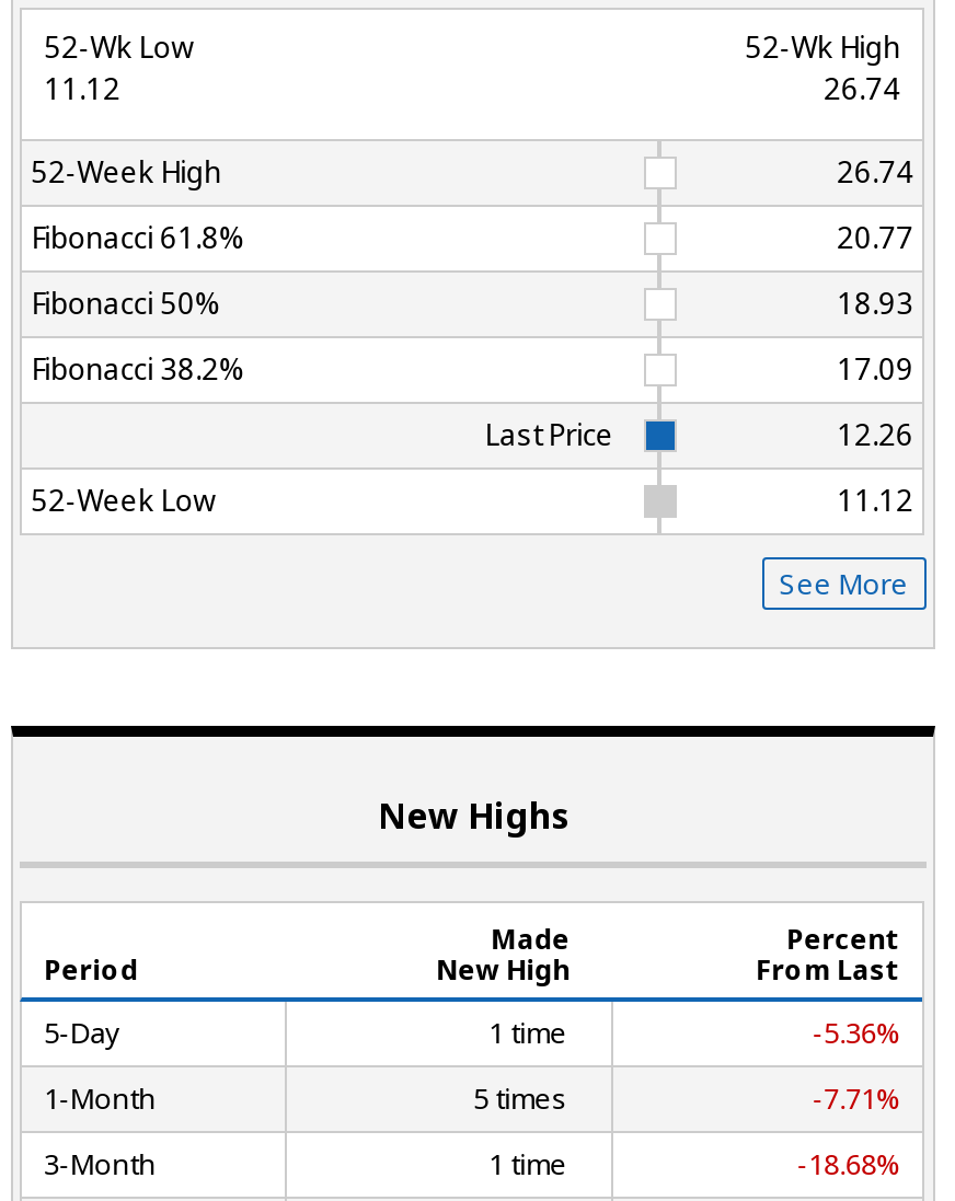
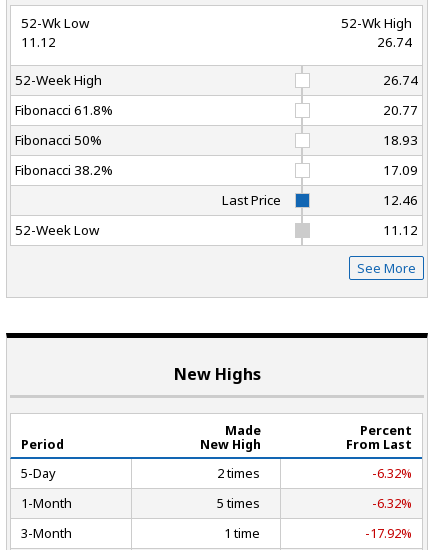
- 12.26
+ 12.46

- 1 time
- -5.36%
+ 2 times
+ -6.32%

- -7.71%
+ -6.32%

- -18.68%
+ -17.92%
